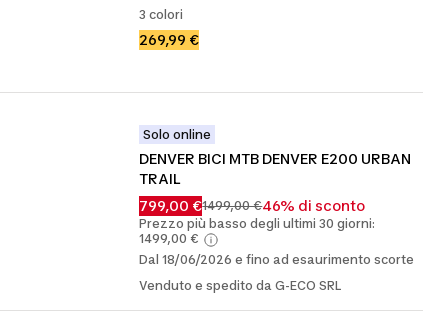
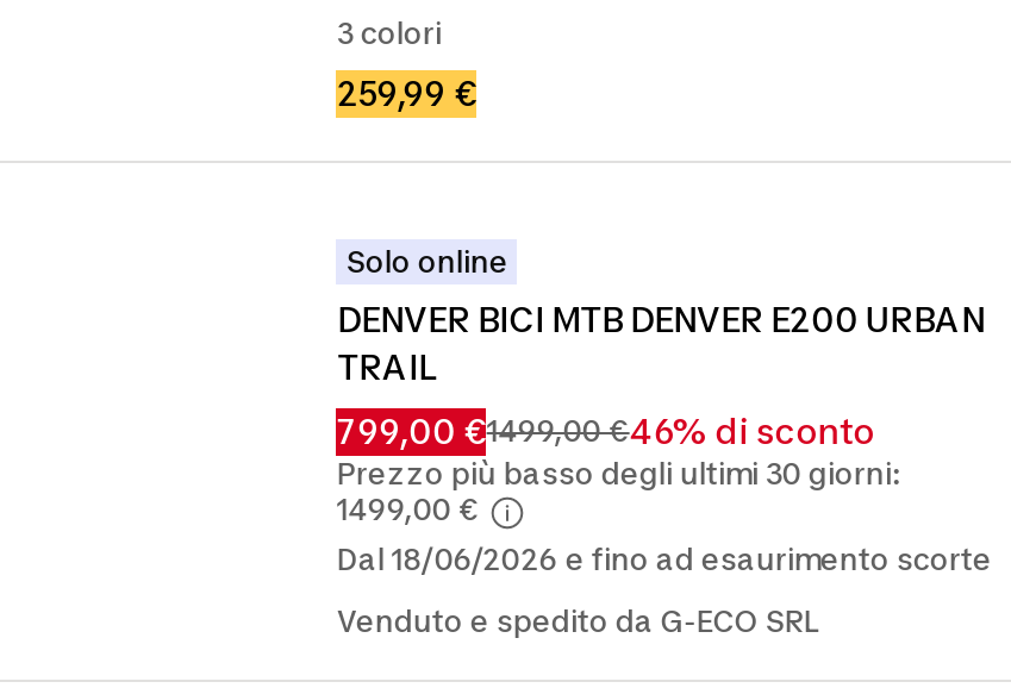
- 269,99 €
+ 259,99 €
